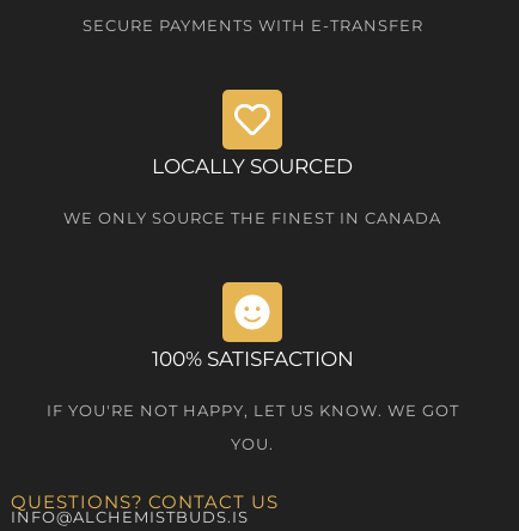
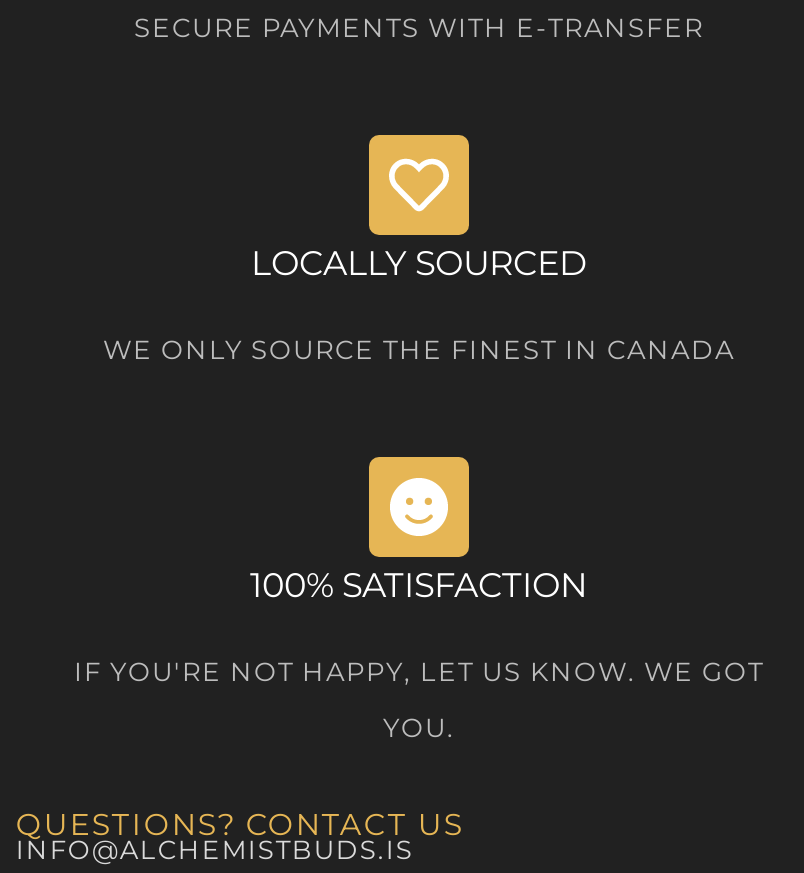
- QUESTIONS? CONTACT US
+ QUESTIONS? CONTACT
